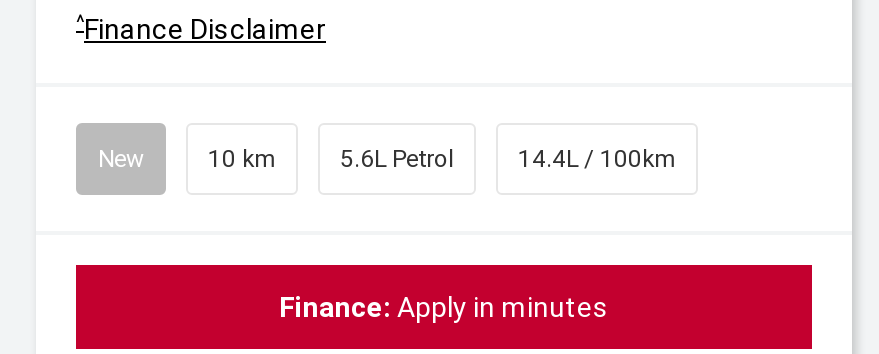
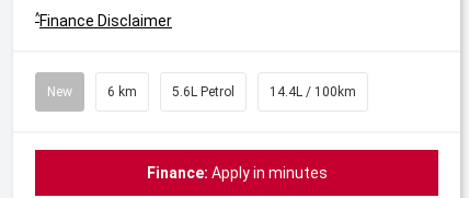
- 10 km
+ 6 km
